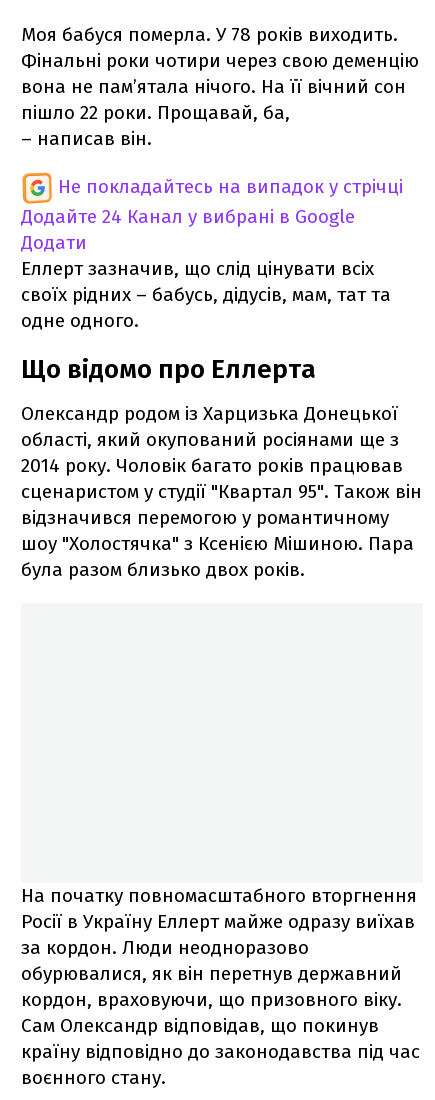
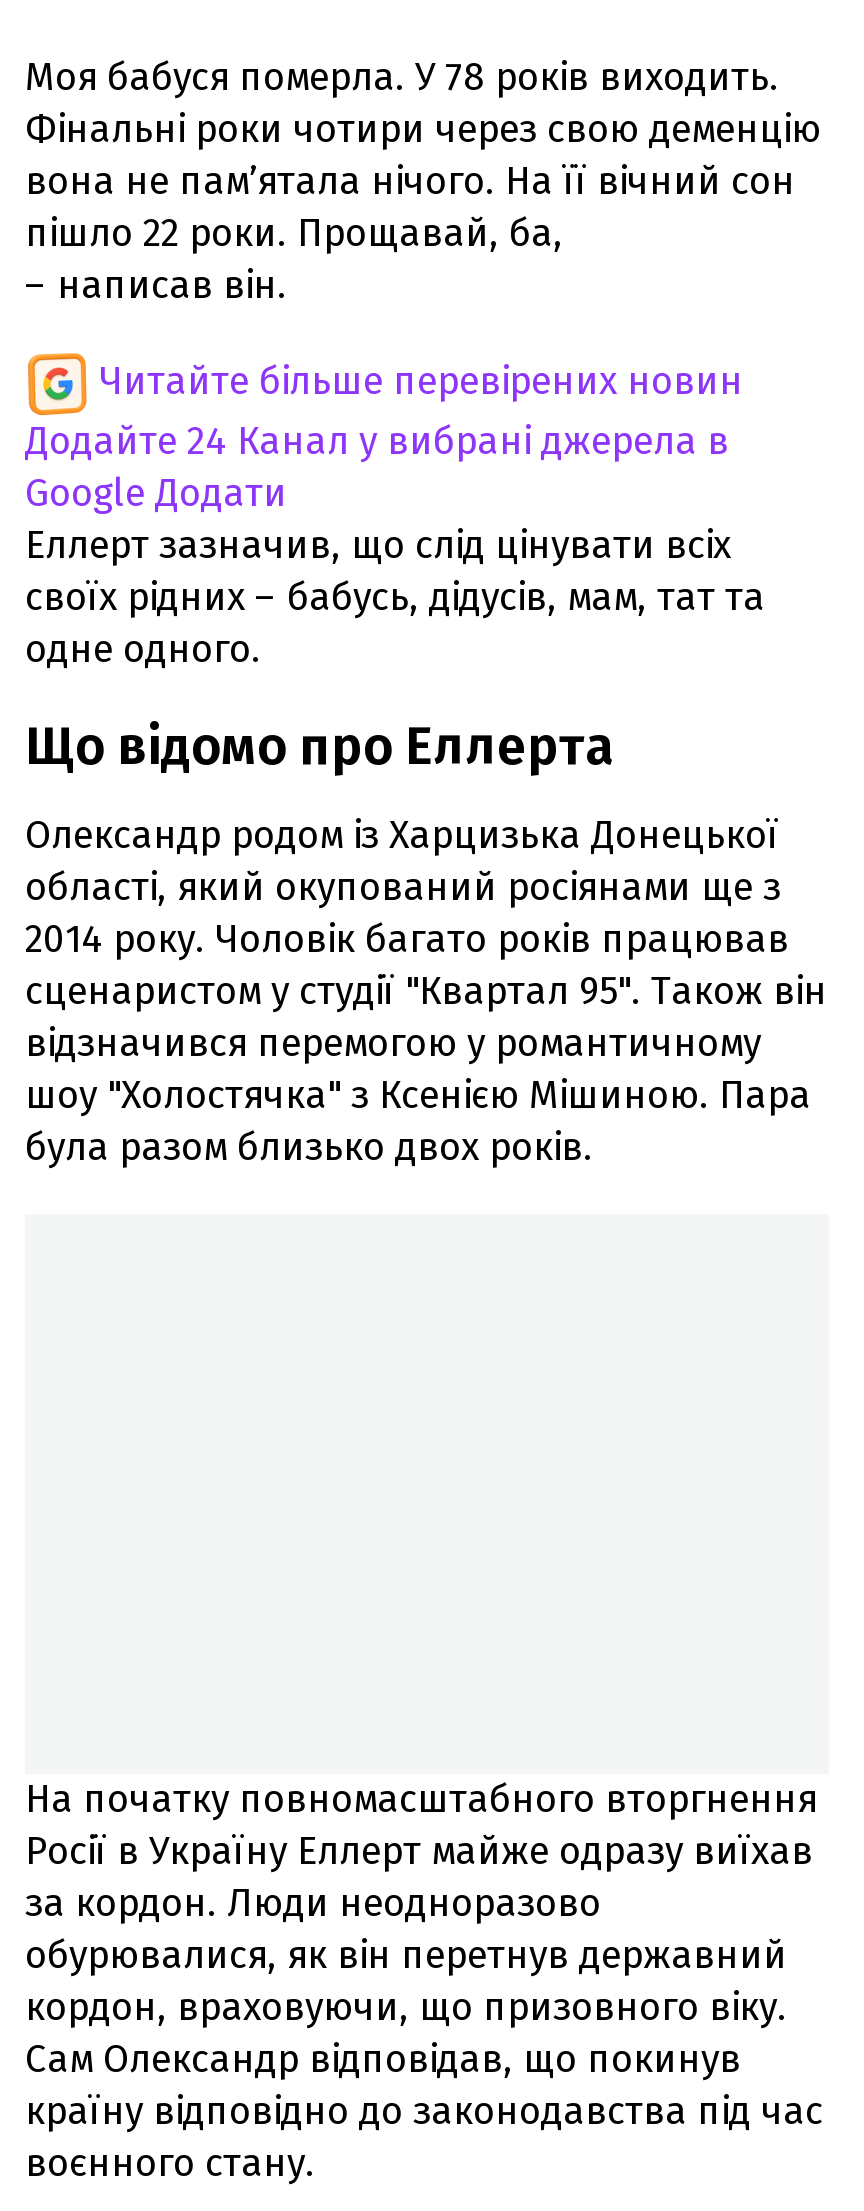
- Не покладайтесь на випадок у стрічці
- Додайте 24 Канал у вибрані в Google
- Додати
+ Читайте більше перевірених новин
+ Додайте 24 Канал у вибрані джерела в
+ Google Додати
